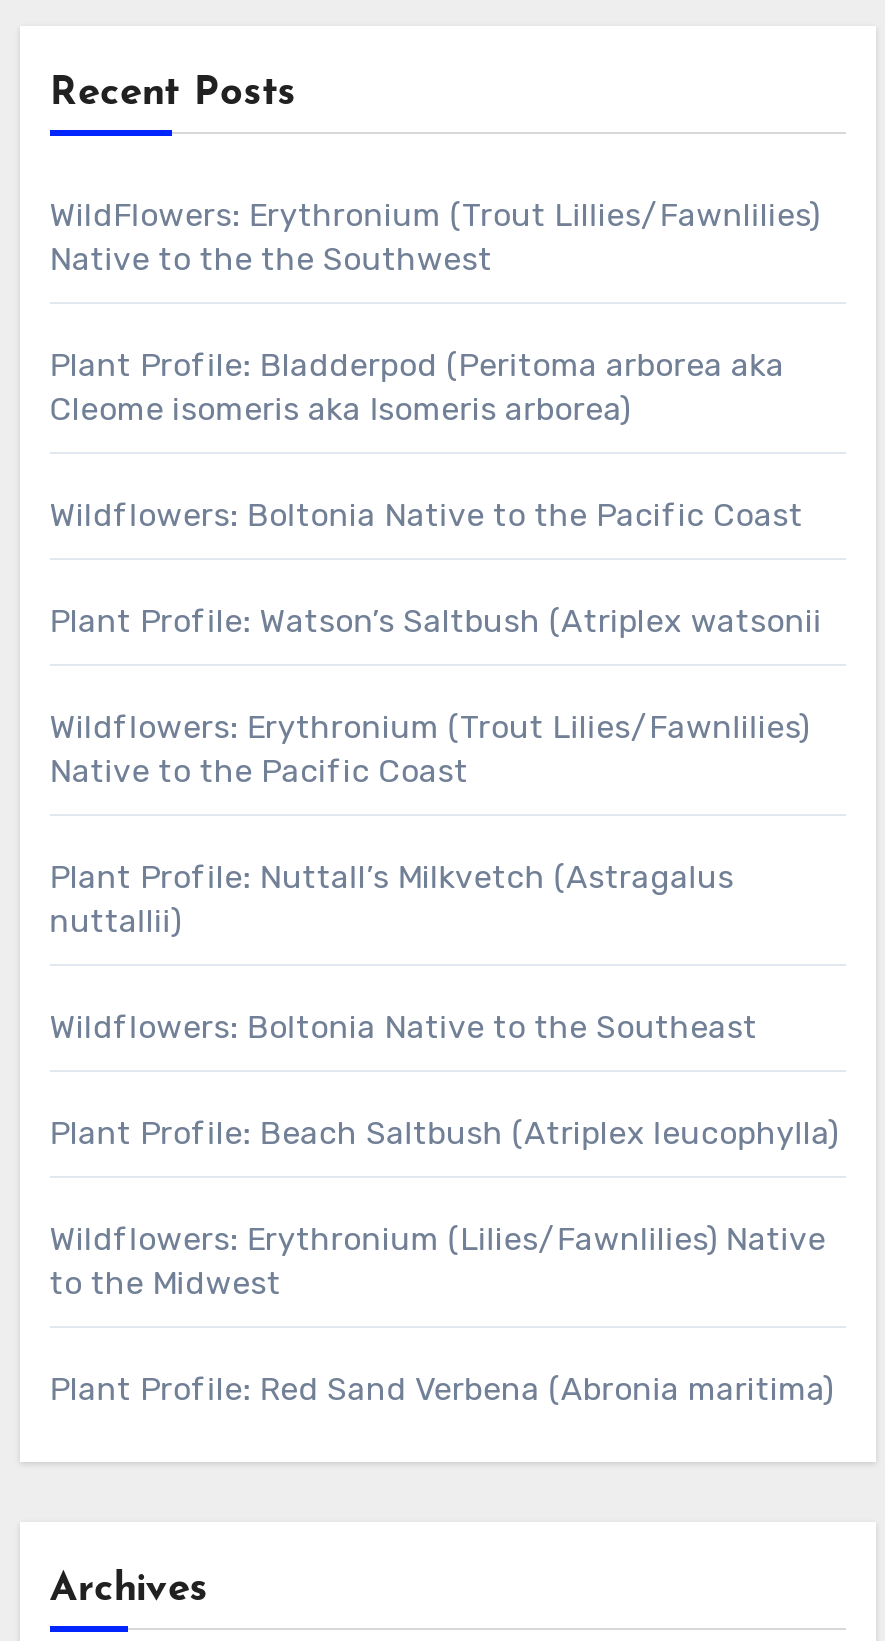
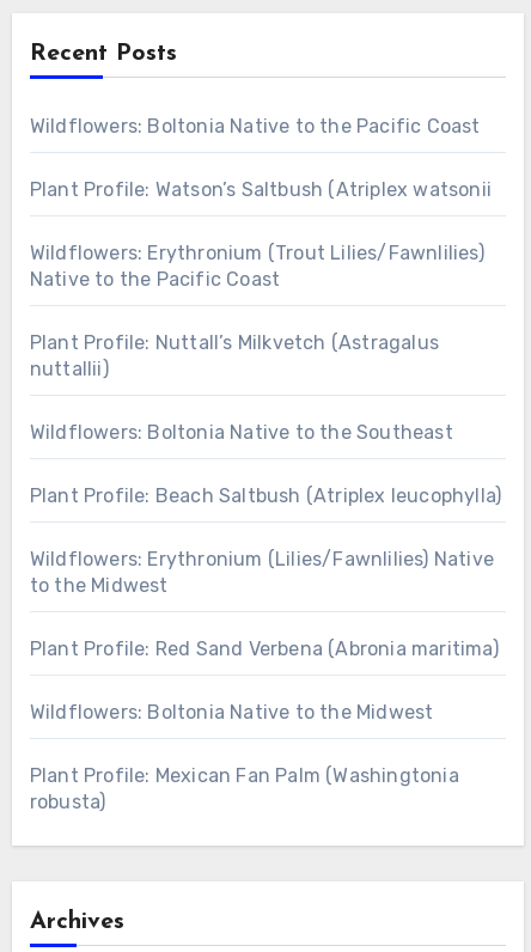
- WildFlowers: Erythronium (Trout Lillies/Fawnlilies)
- Native to the the Southwest
- Plant Profile: Bladderpod (Peritoma arborea aka
- Cleome isomeris aka Isomeris arborea)

moved up: Wildflowers: Boltonia Native to the Pacific Coast | Plant Profile: Watson’s Saltbush (Atriplex watsonii | Wildflowers: Erythronium (Trout Lilies/Fawnlilies) | ... | to the Midwest | Plant Profile: Red Sand Verbena (Abronia maritima)

+ Wildflowers: Boltonia Native to the Midwest
+ Plant Profile: Mexican Fan Palm (Washingtonia
+ robusta)
